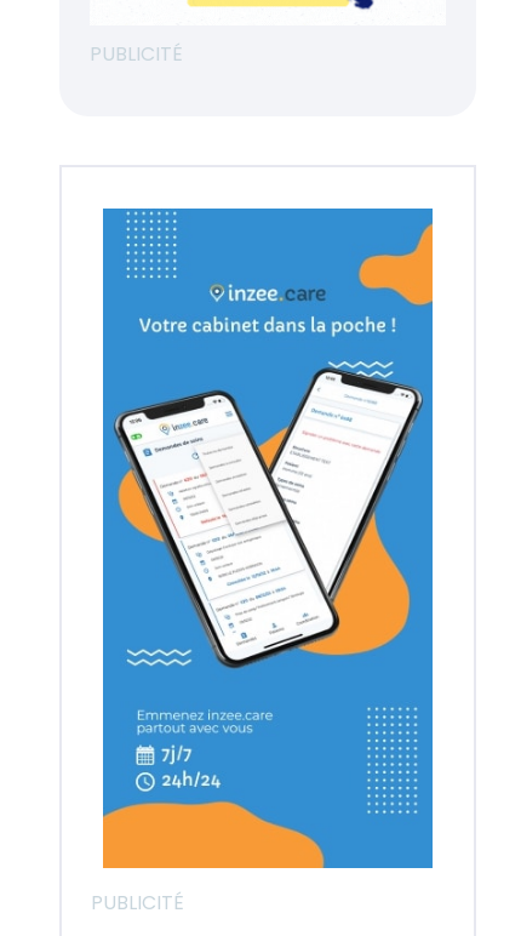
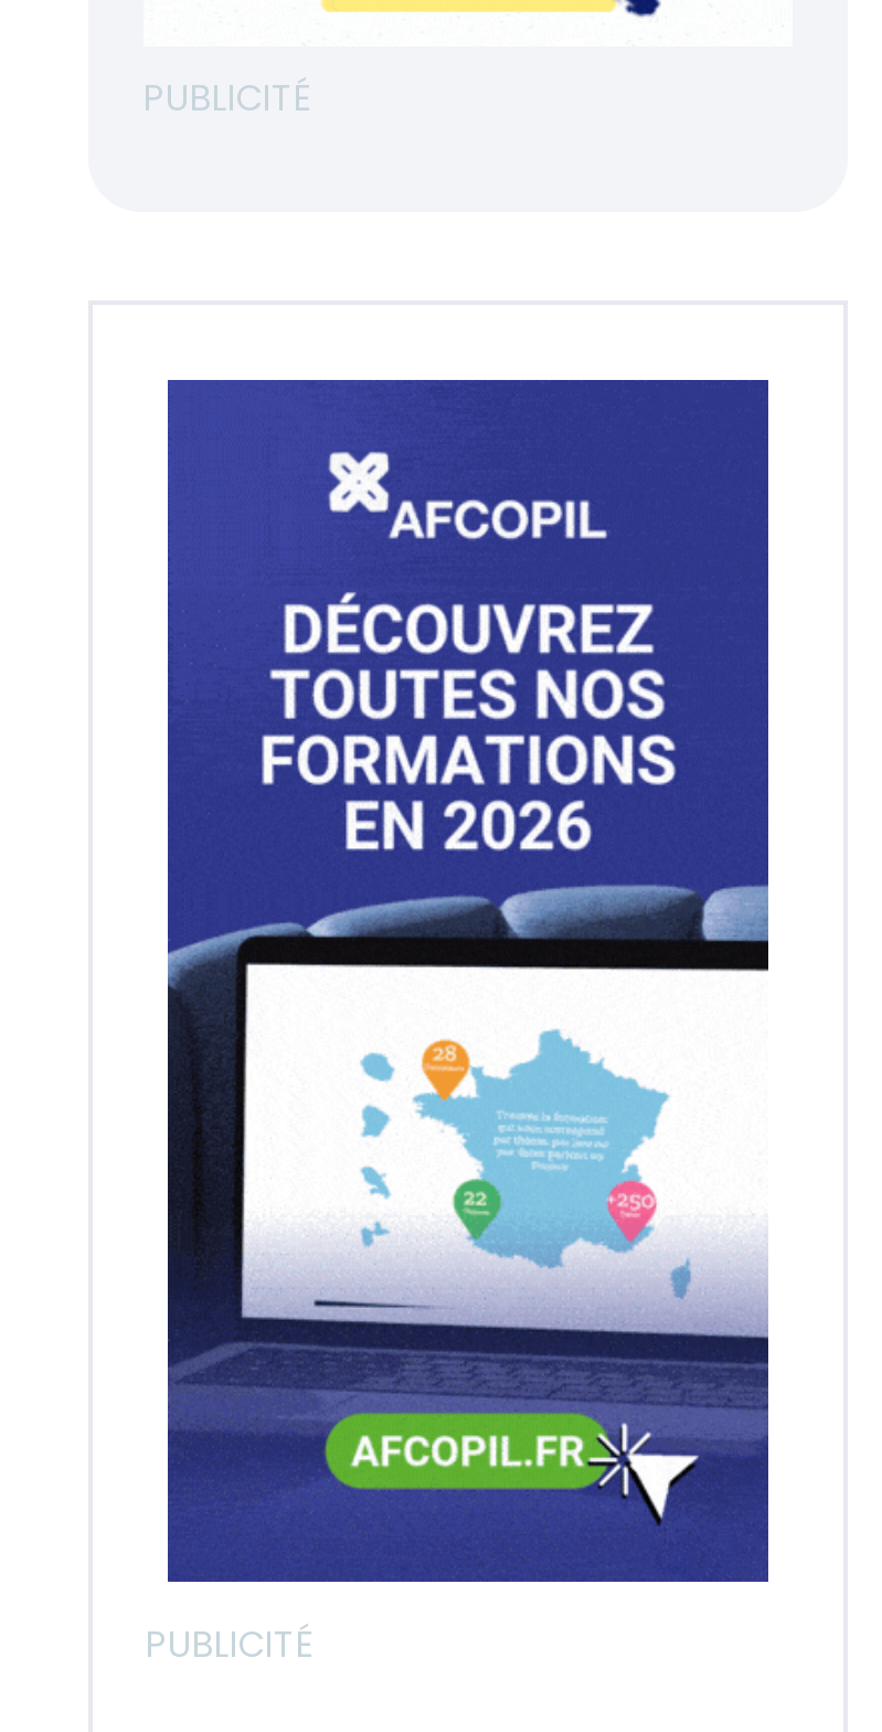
- [image]
+ [image]
